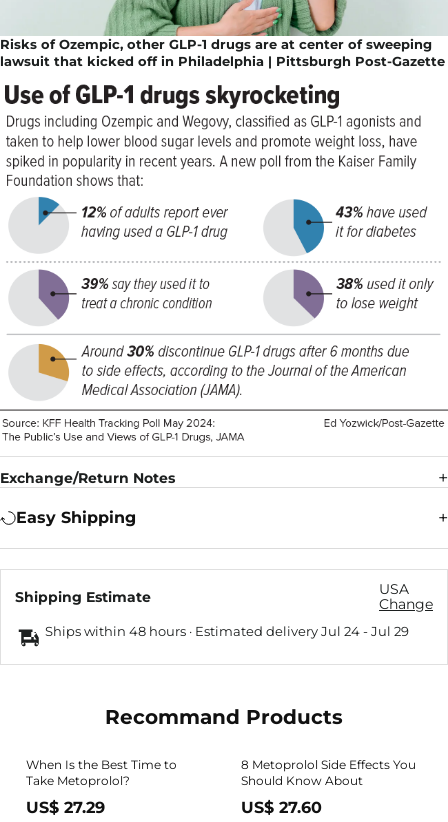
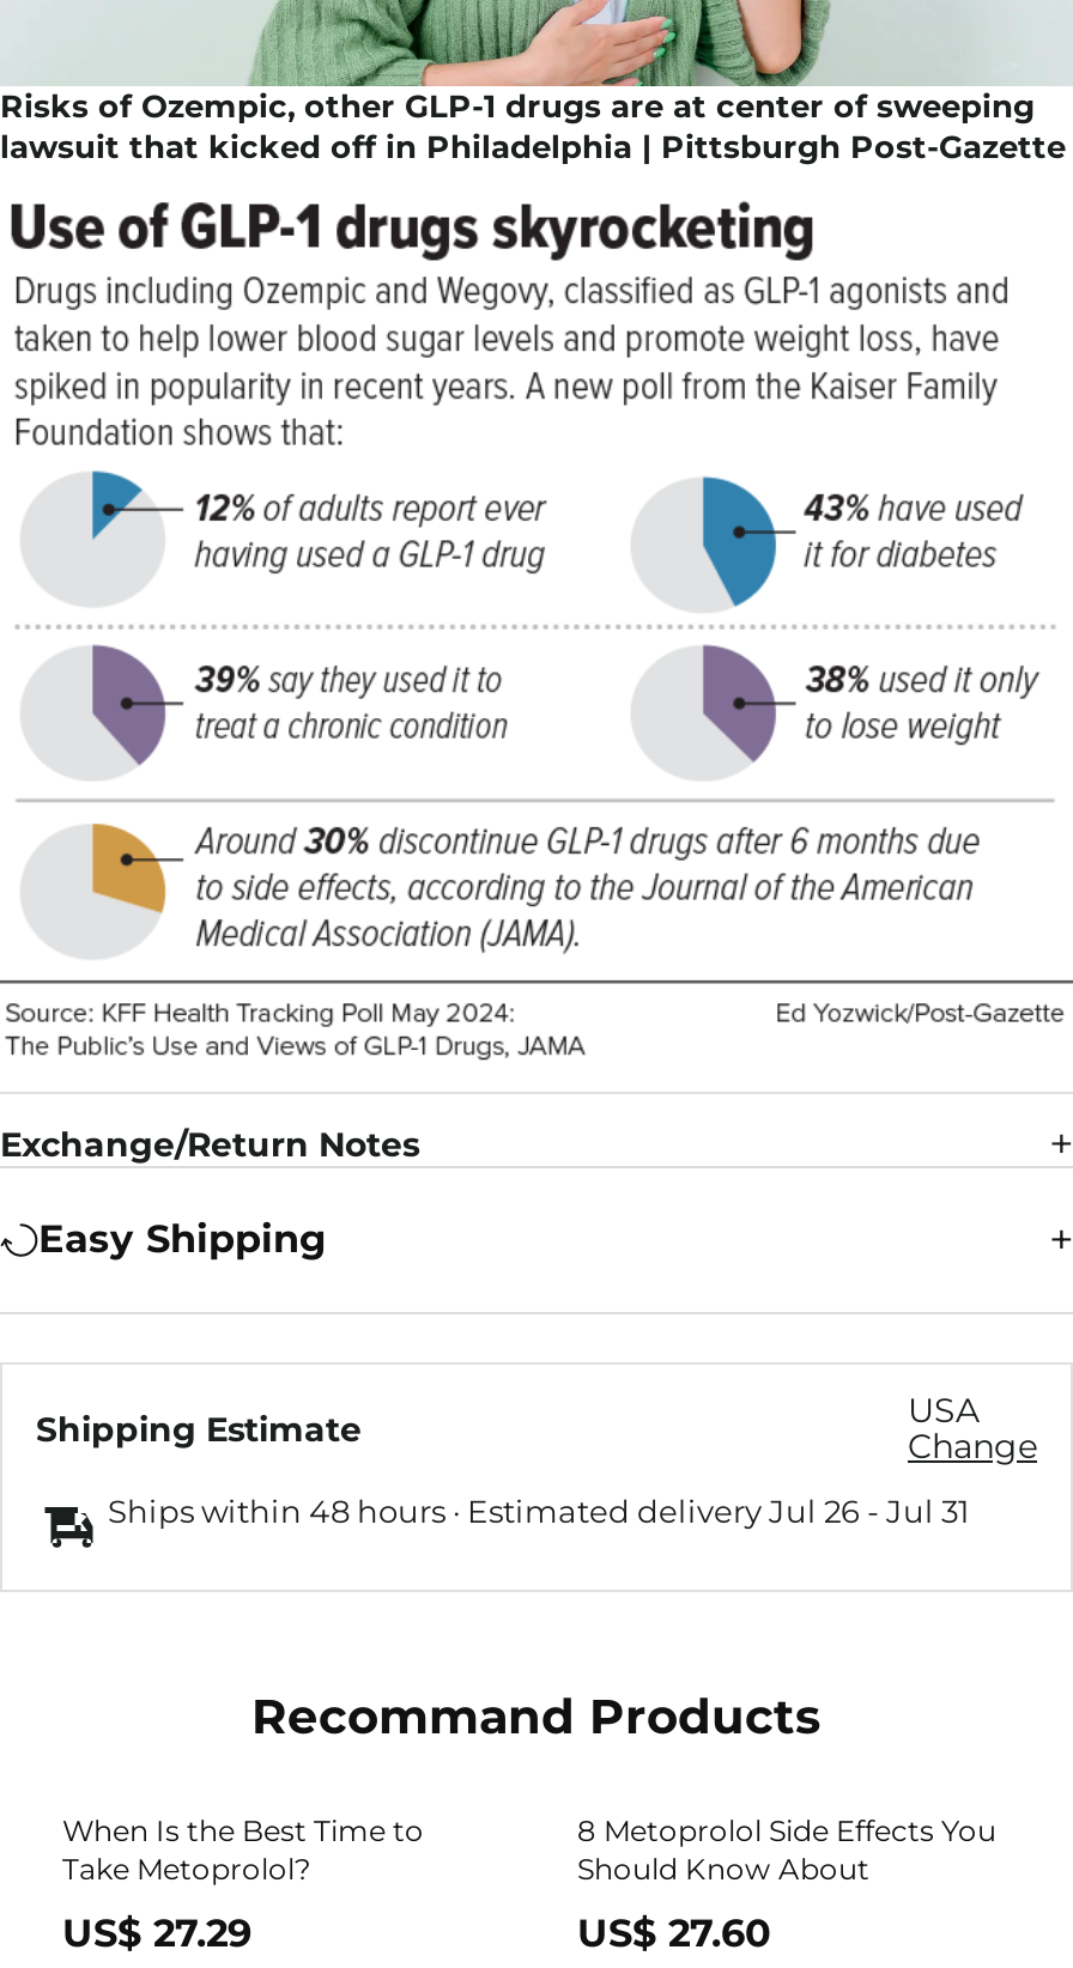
- Ships within 48 hours · Estimated delivery Jul 24 - Jul 29
+ Ships within 48 hours · Estimated delivery Jul 26 - Jul 31
